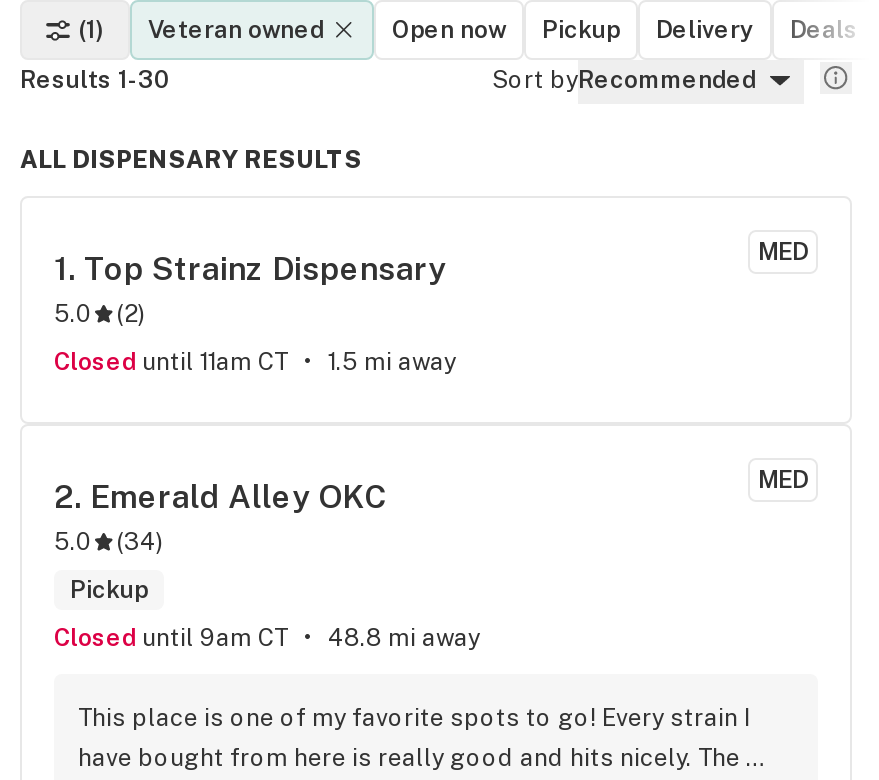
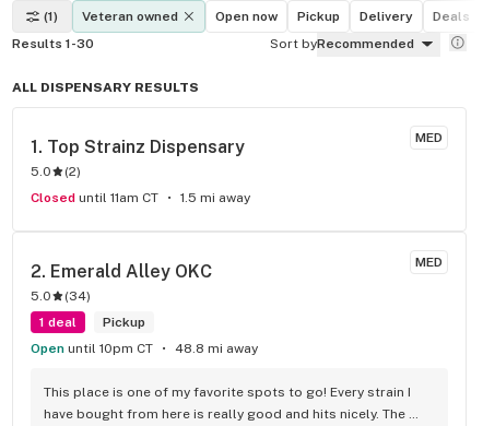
+ 1 deal

- Closed until 9am CT
+ Open until 10pm CT
